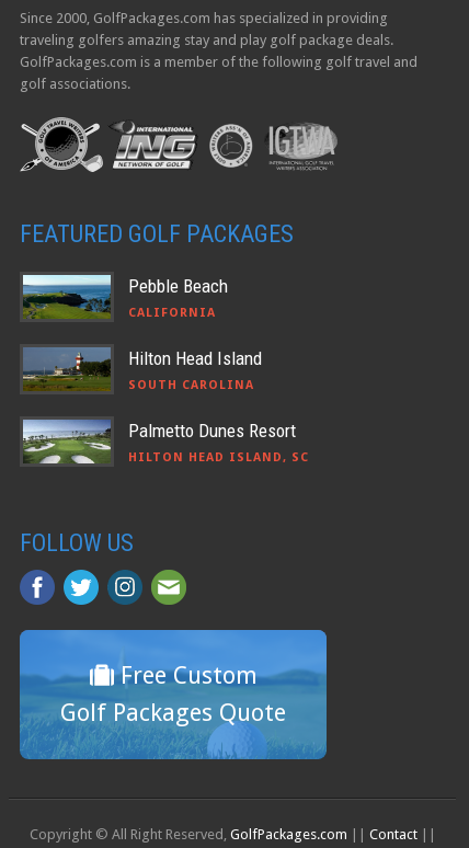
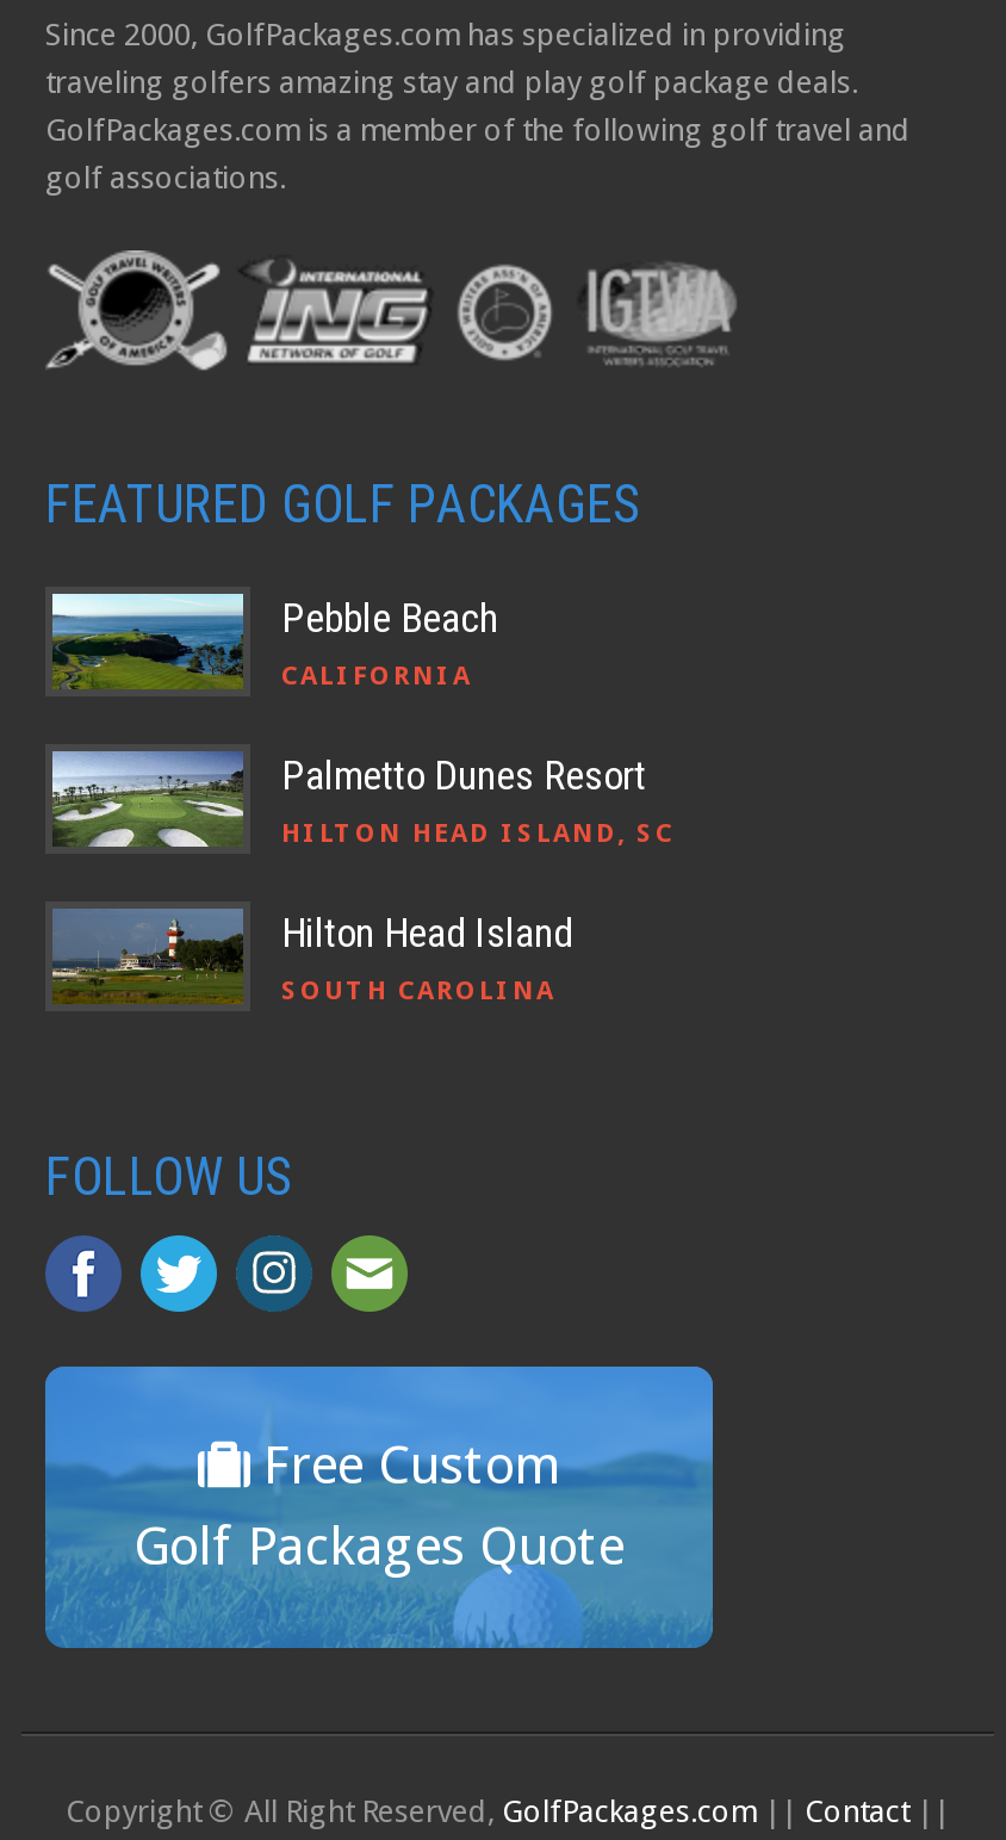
moved down: [image] | Hilton Head Island | SOUTH CAROLINA

moved up: [image] | Palmetto Dunes Resort | HILTON HEAD ISLAND, SC
